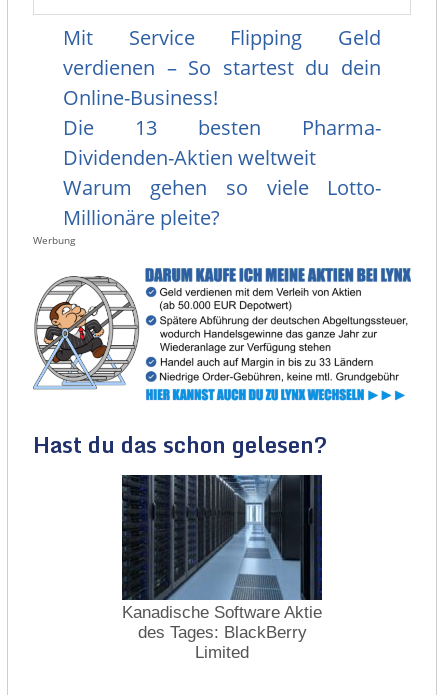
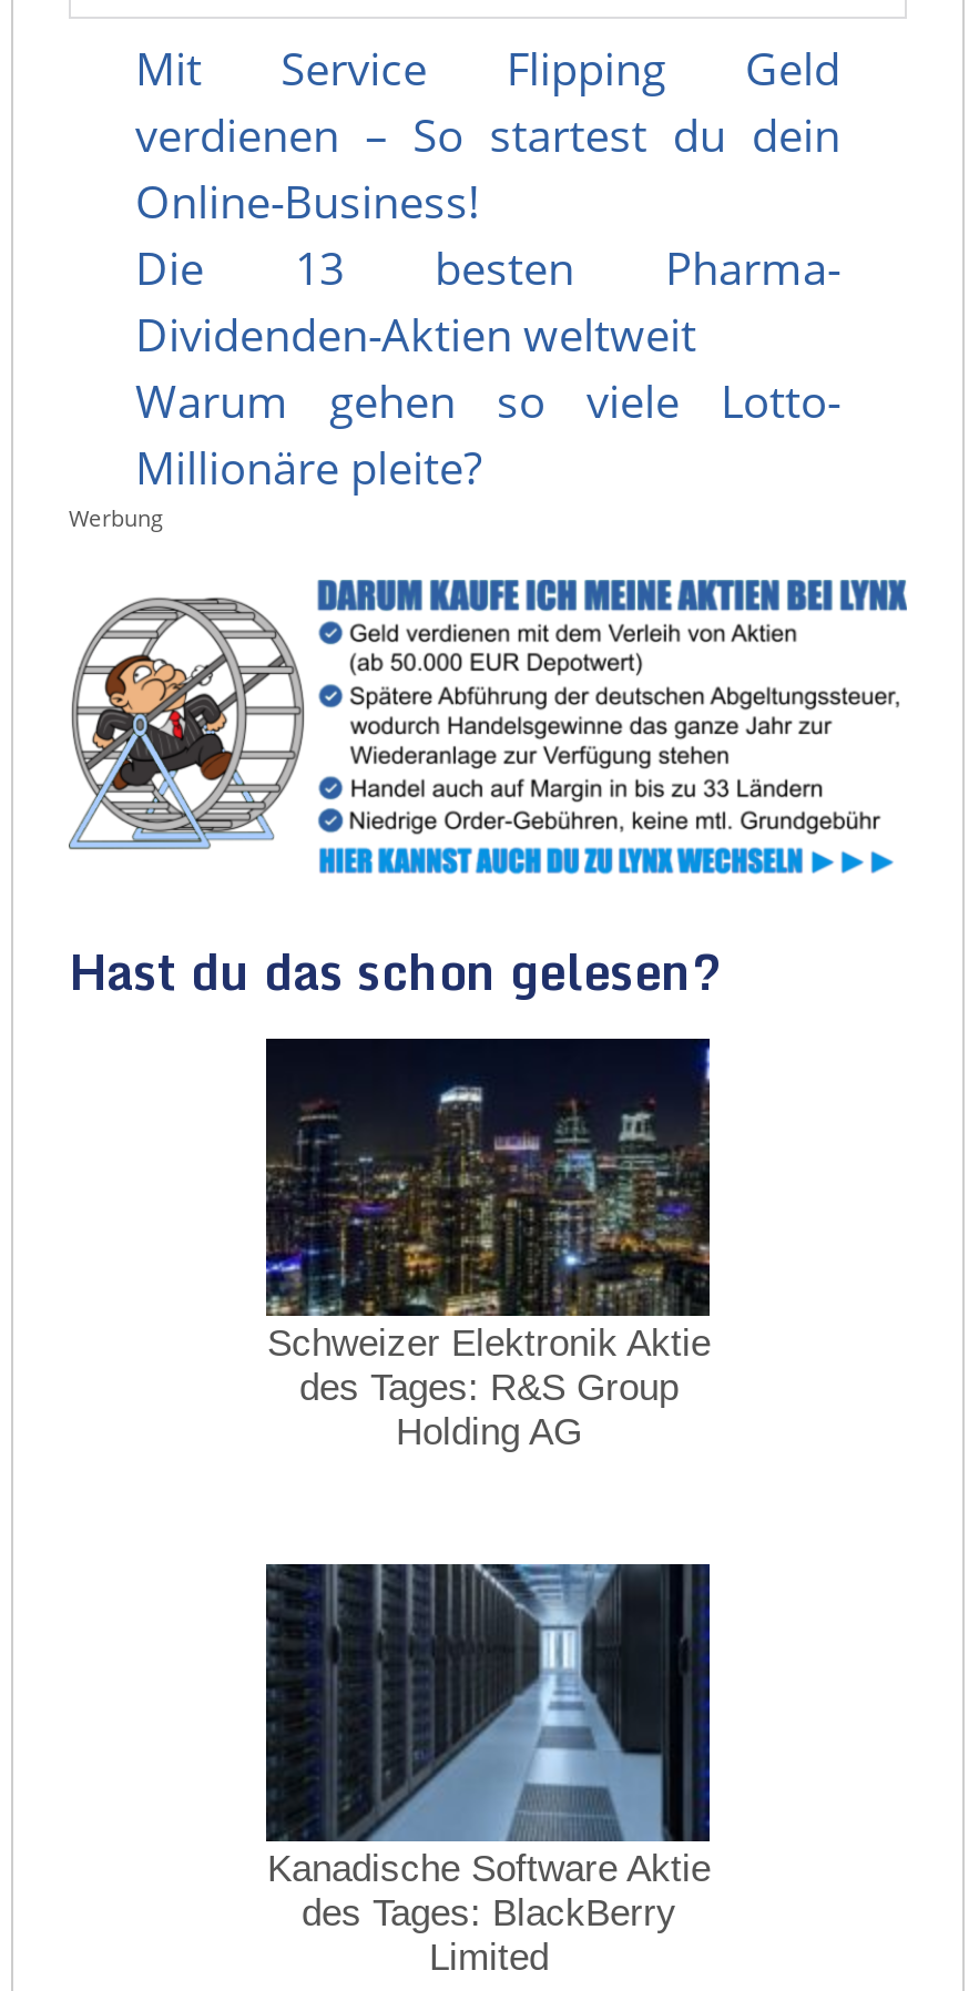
+ [image]
+ Schweizer Elektronik Aktie
+ des Tages: R&S Group
+ Holding AG
